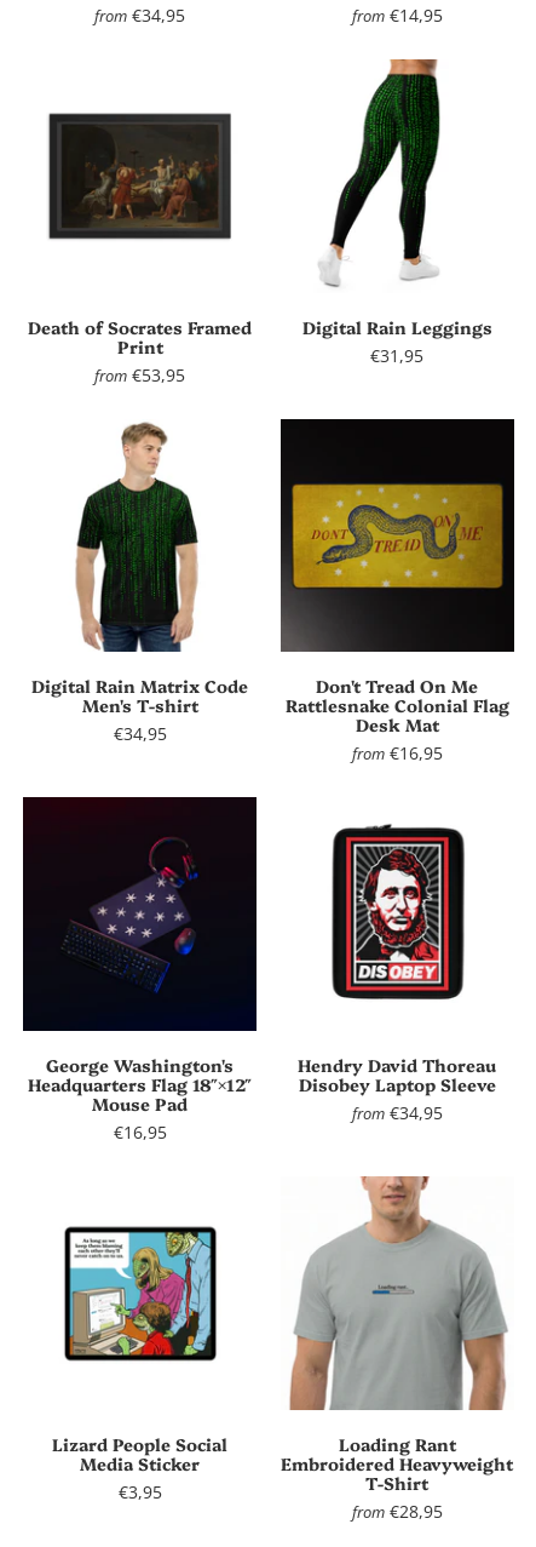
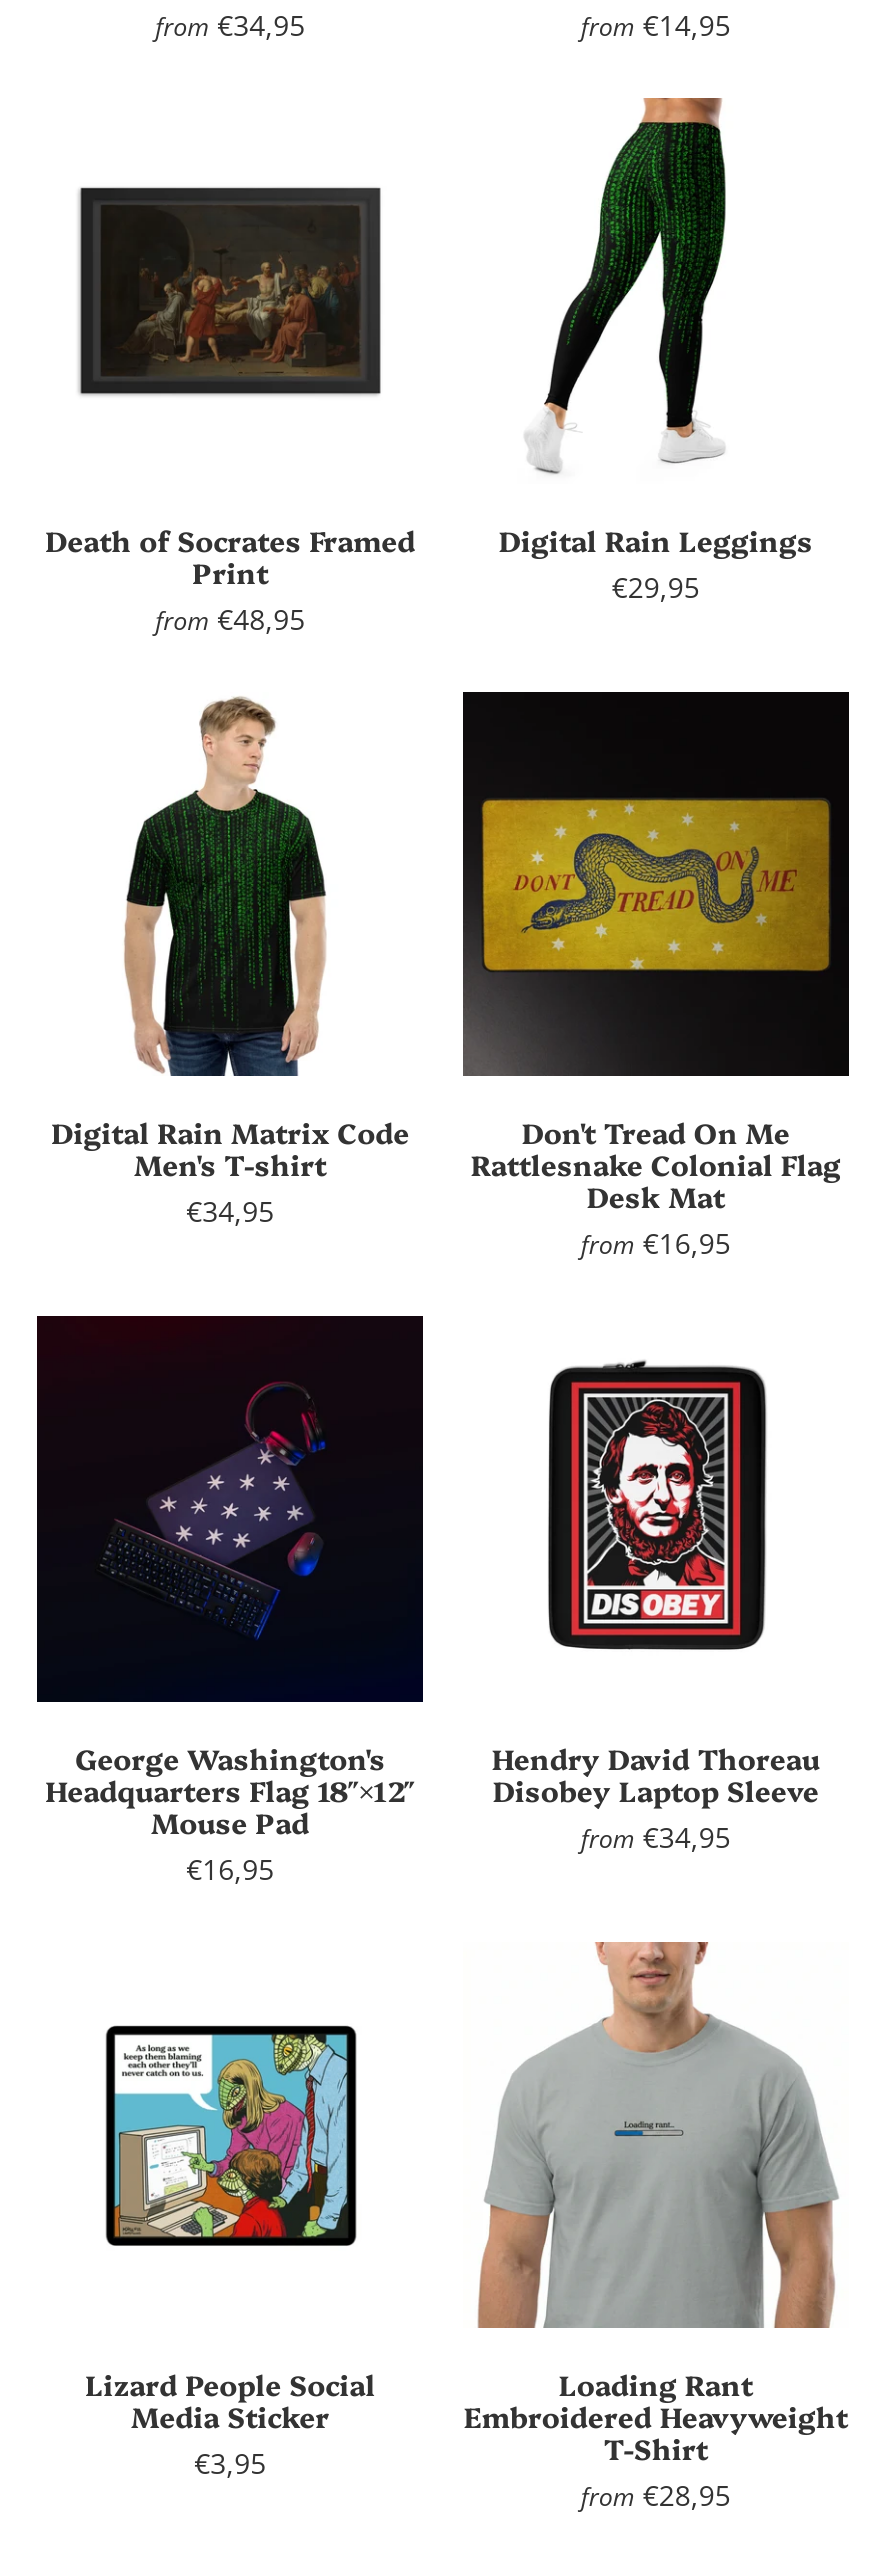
- €31,95
+ €29,95

- from €53,95
+ from €48,95
